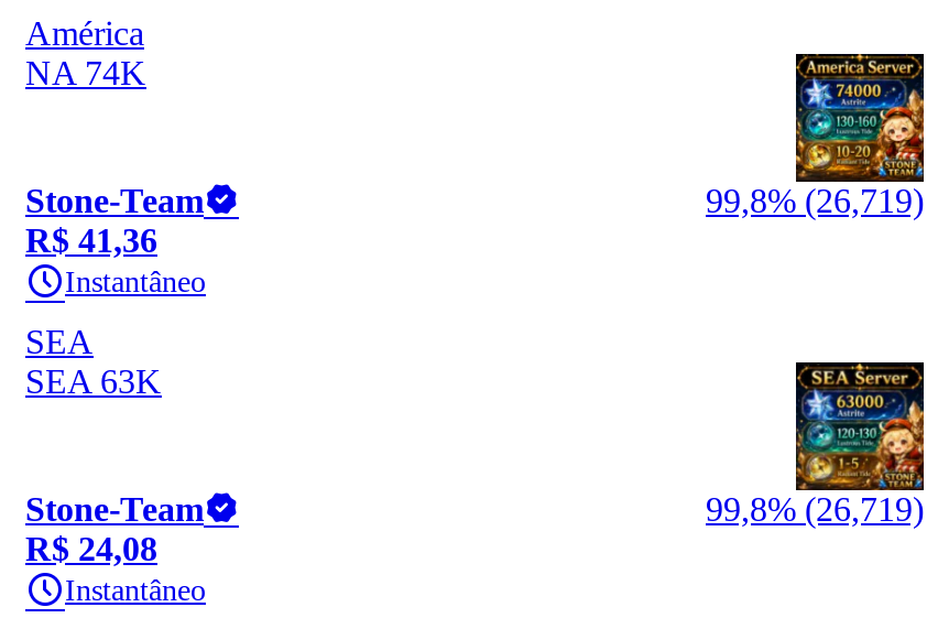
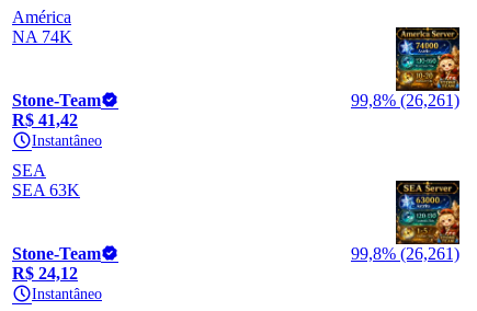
- 99,8% (26,719)
+ 99,8% (26,261)

- R$ 41,36
+ R$ 41,42

- 99,8% (26,719)
+ 99,8% (26,261)

- R$ 24,08
+ R$ 24,12
